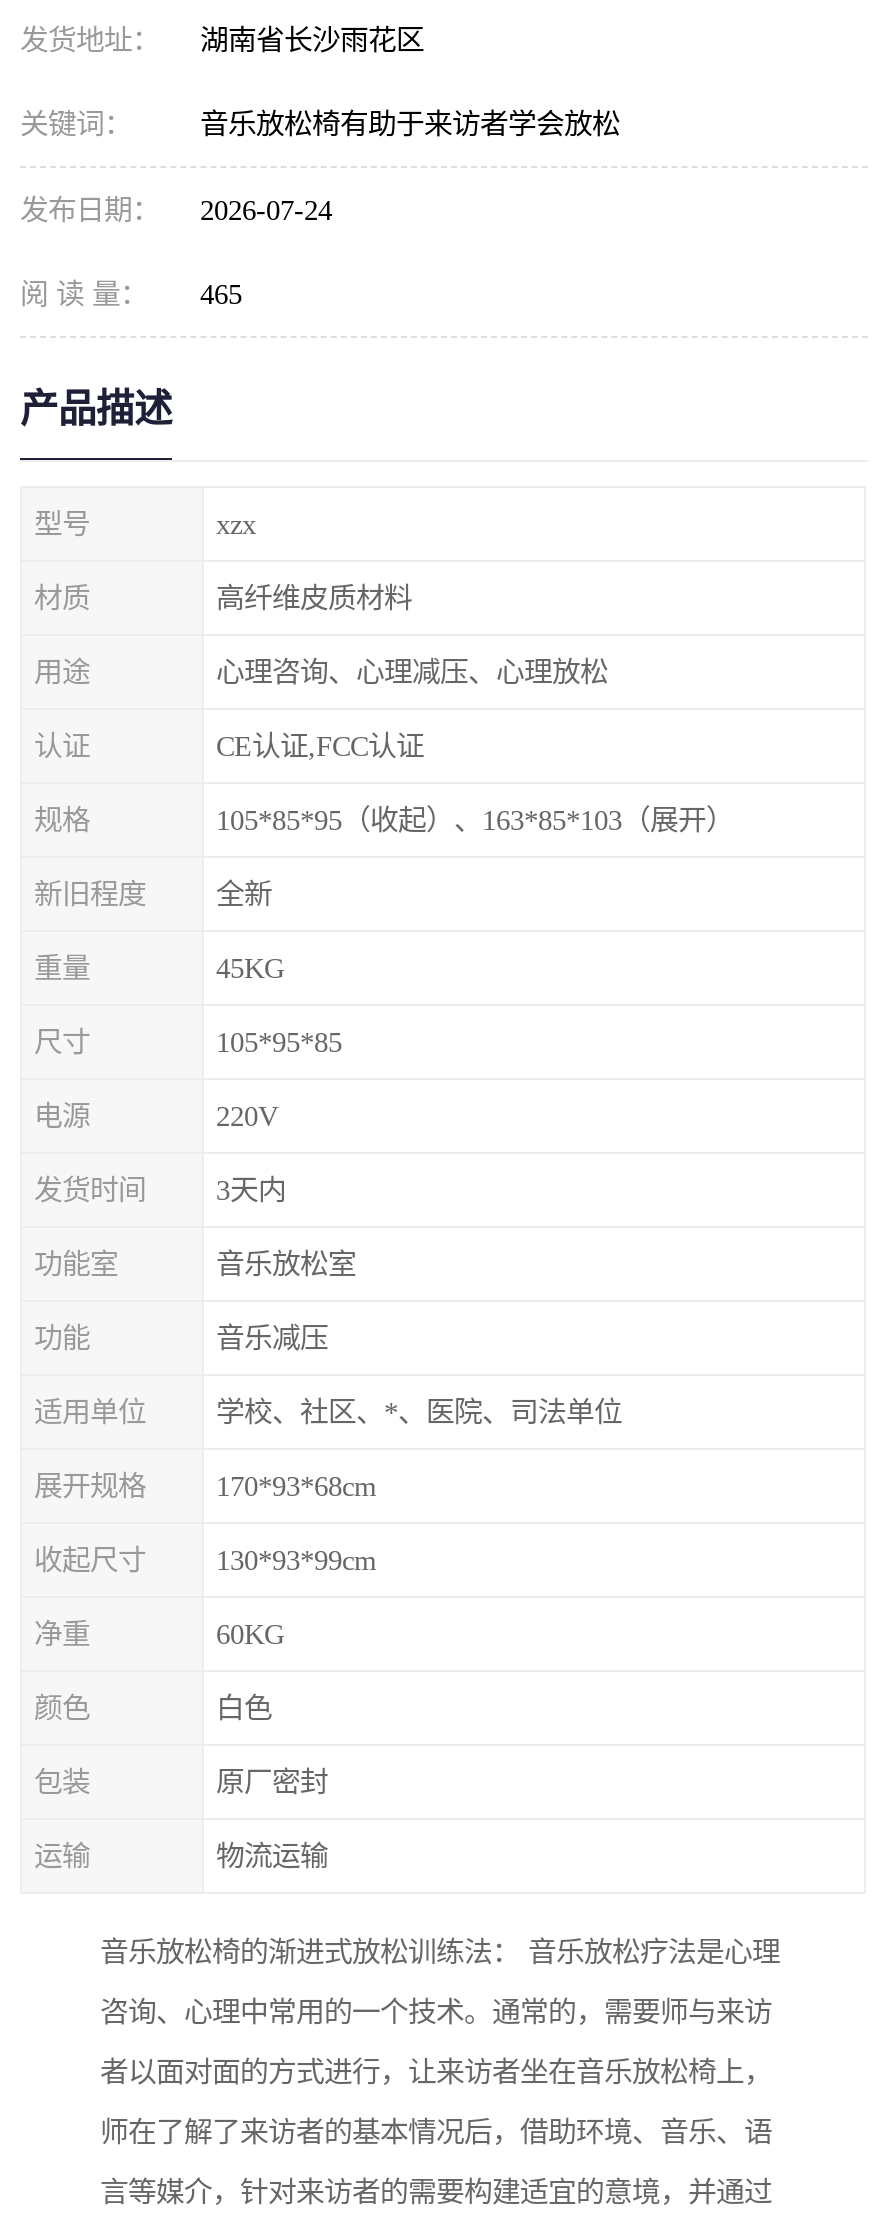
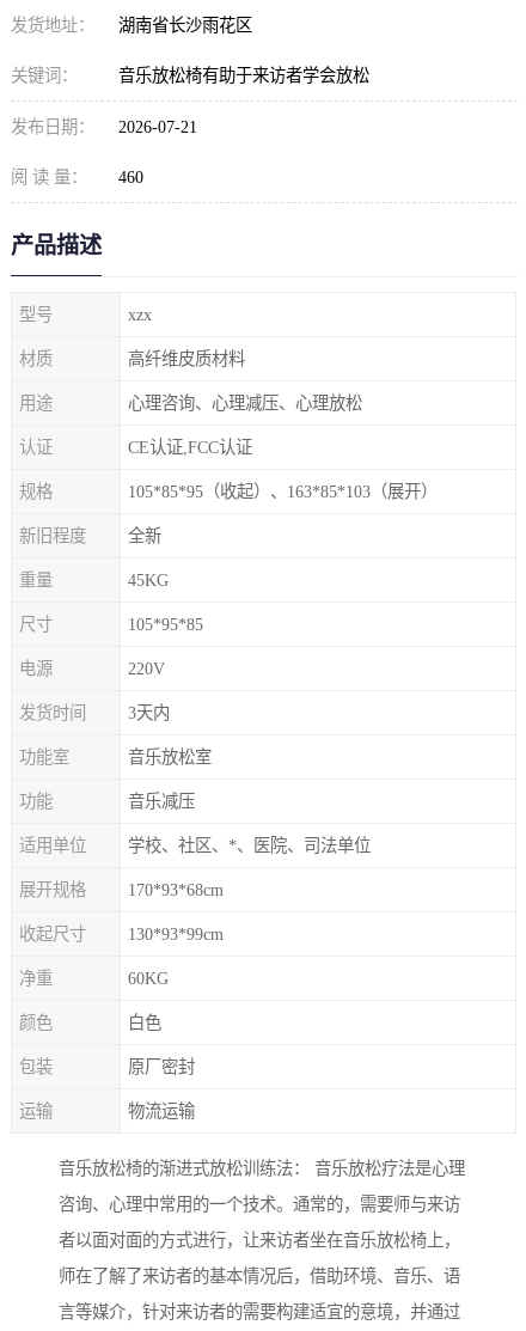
- 发布日期： 2026-07-24
+ 发布日期： 2026-07-21

- 阅 读 量： 465
+ 阅 读 量： 460
